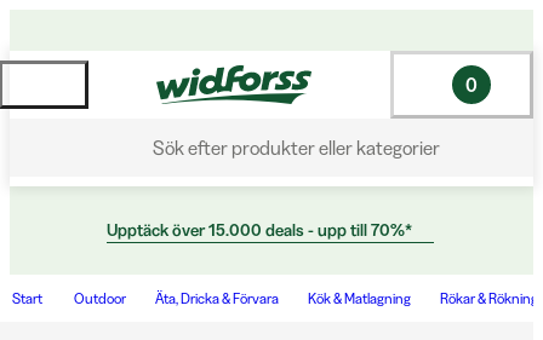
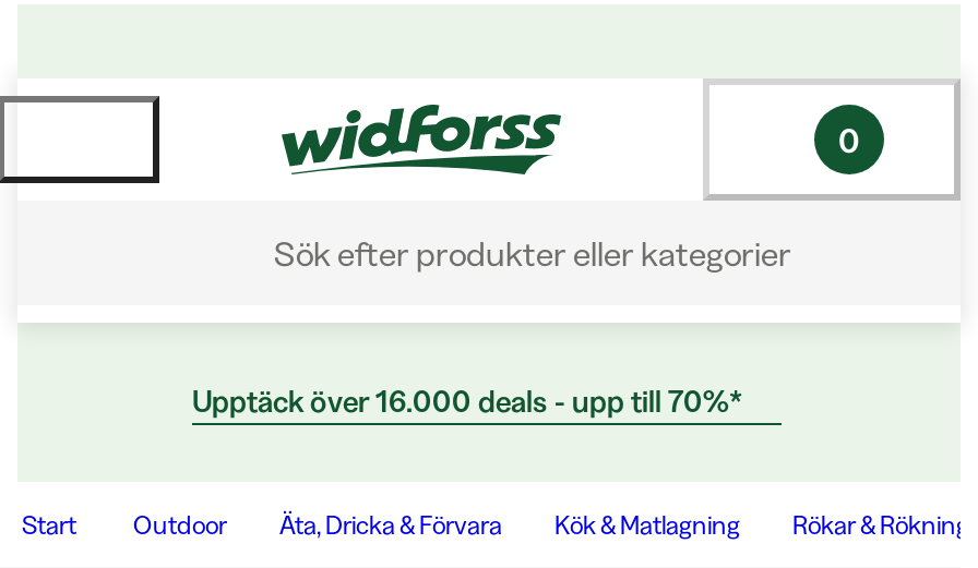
- Upptäck över 15.000 deals - upp till 70%*
+ Upptäck över 16.000 deals - upp till 70%*
